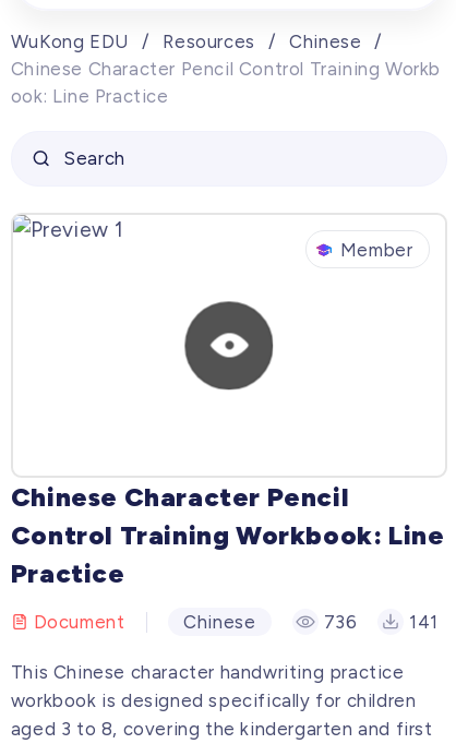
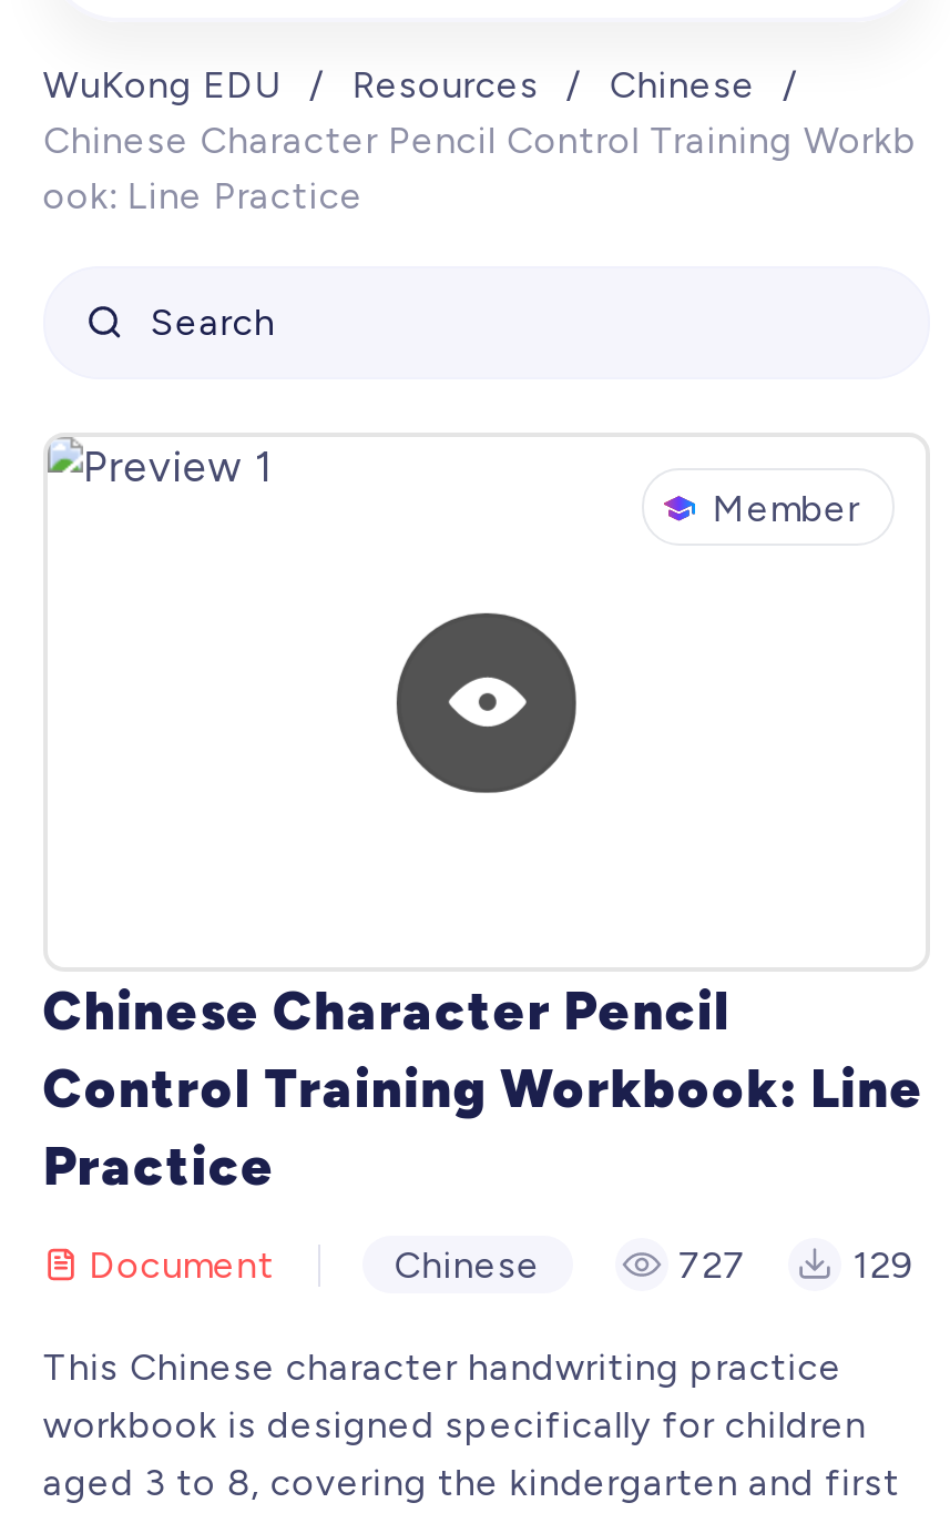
- 736
+ 727

- 141
+ 129
